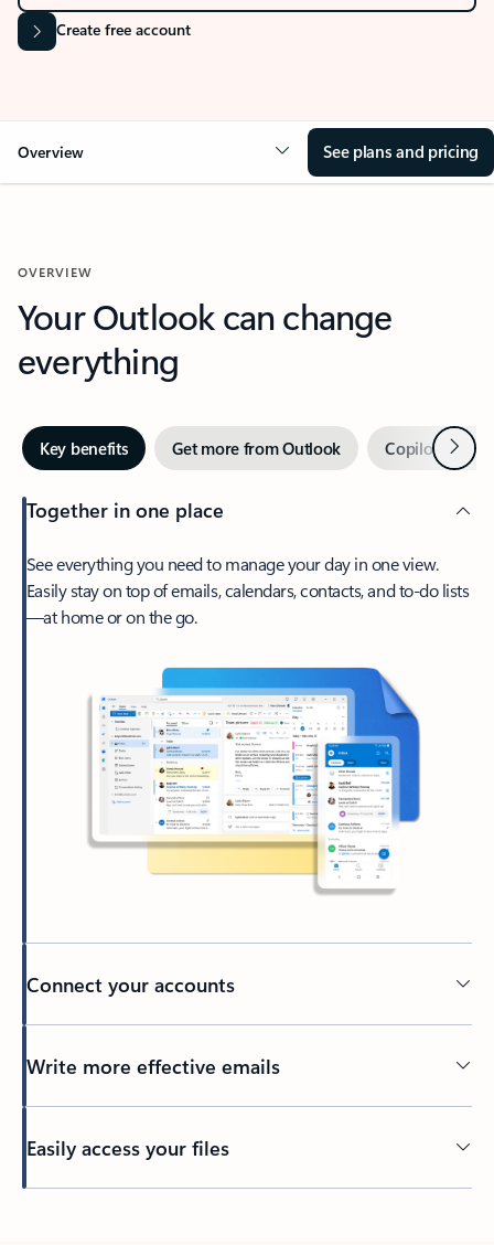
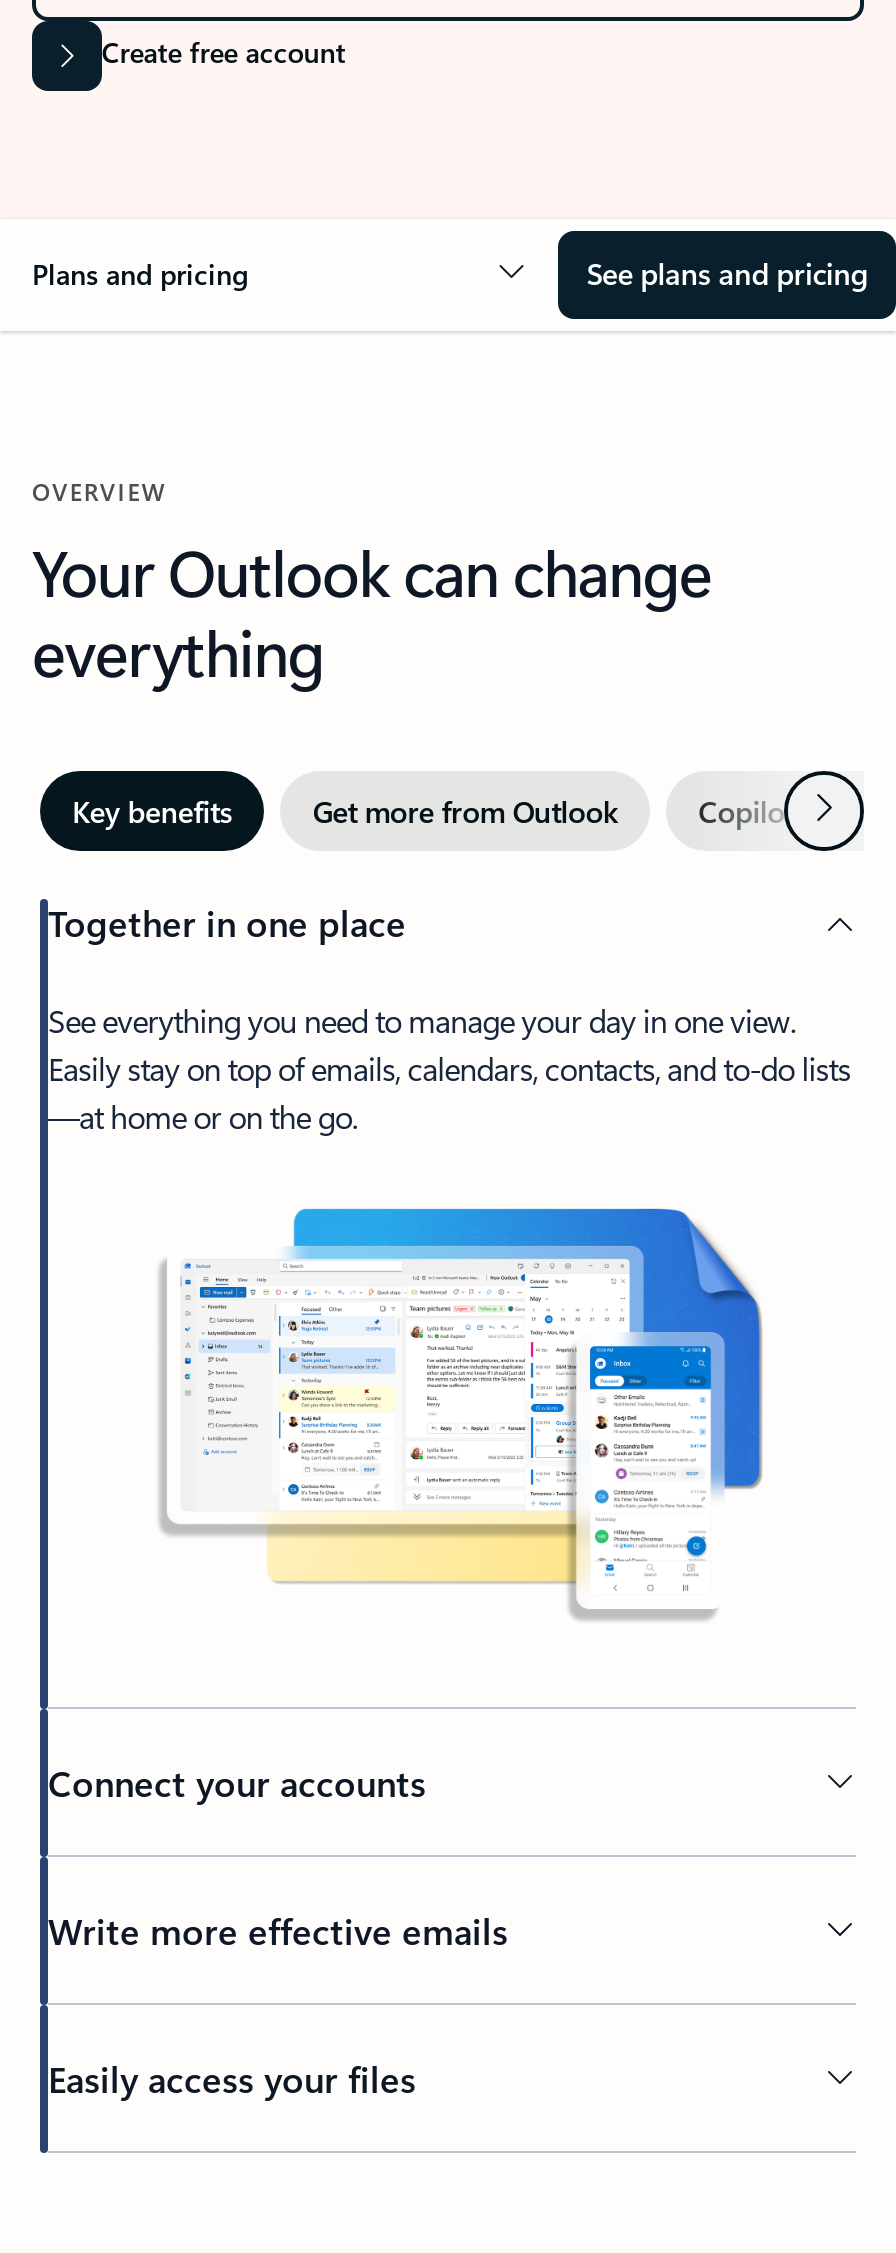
- Overview
+ Plans and pricing
